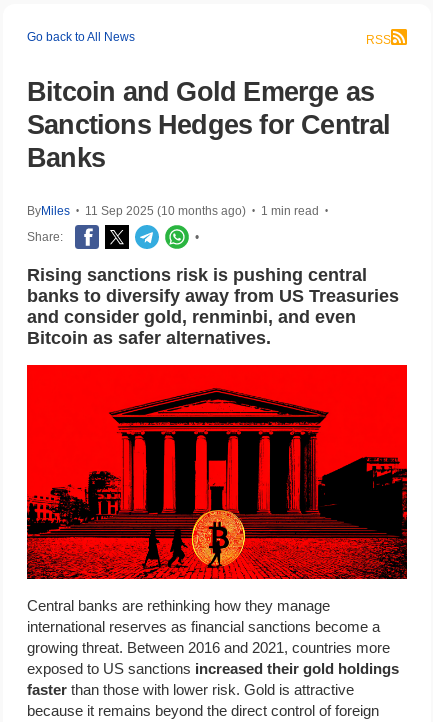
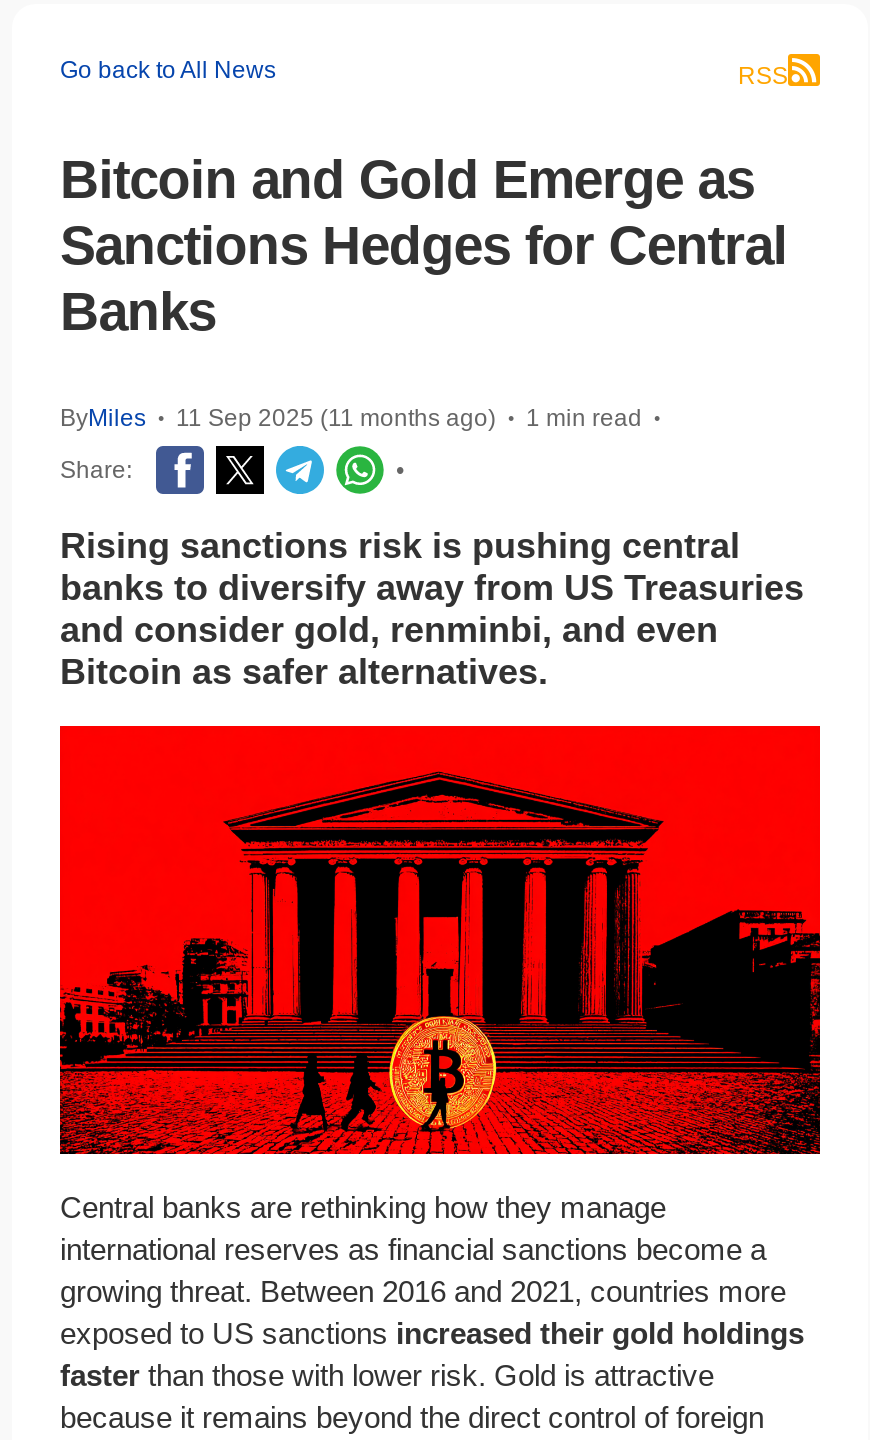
- ByMiles • 11 Sep 2025 (10 months ago) • 1 min read •
+ ByMiles • 11 Sep 2025 (11 months ago) • 1 min read •
